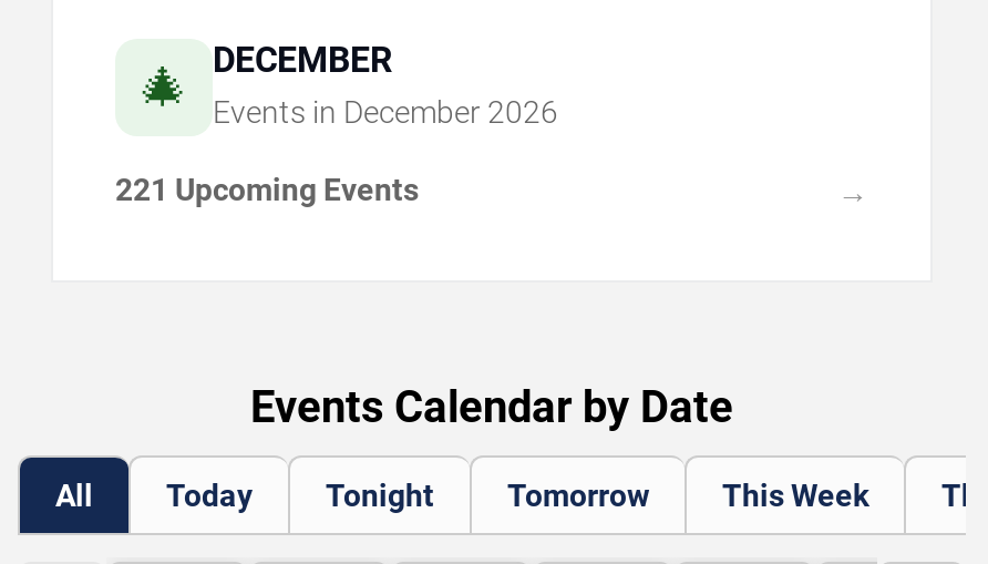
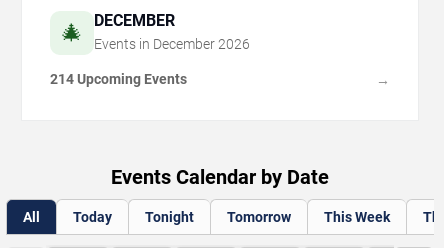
- 221 Upcoming Events
+ 214 Upcoming Events
